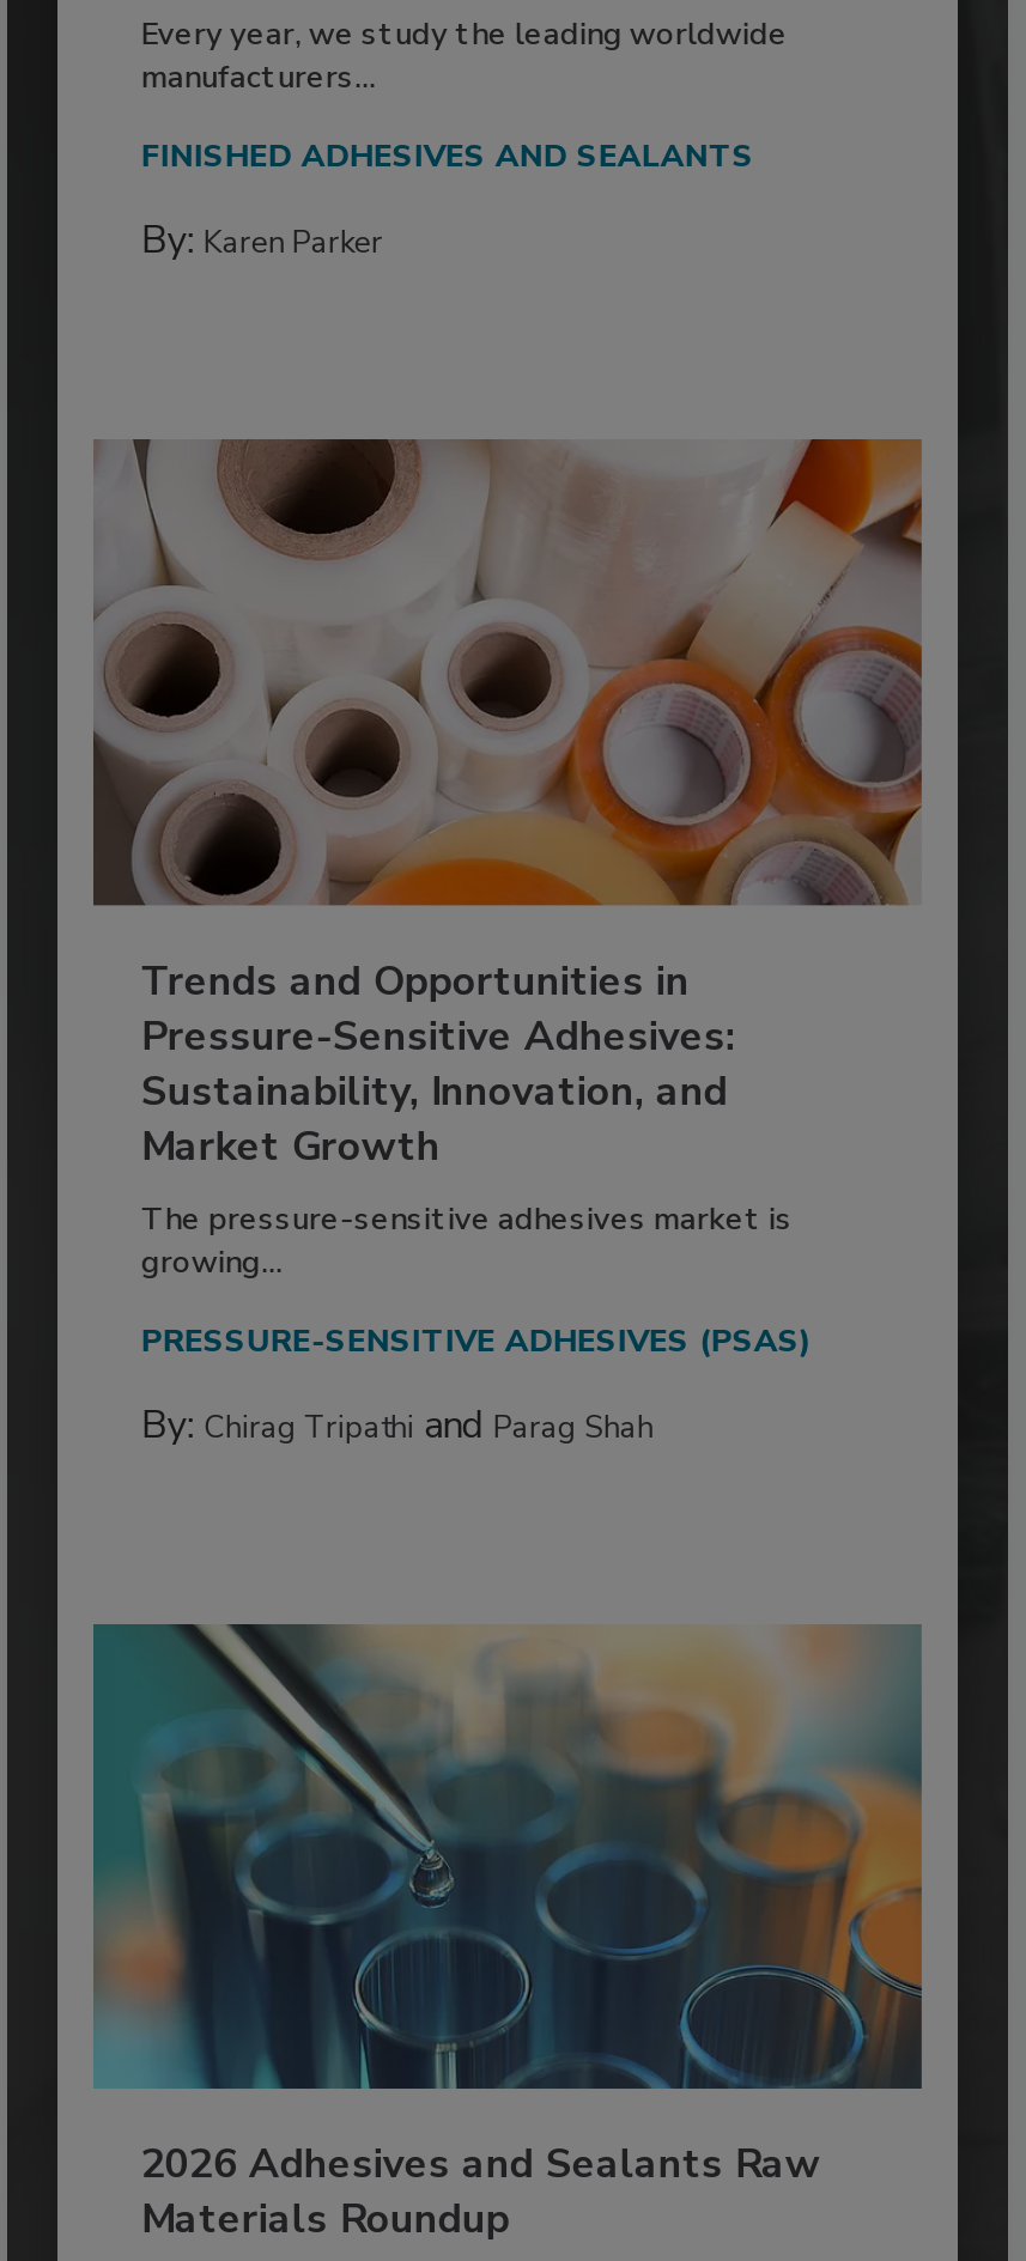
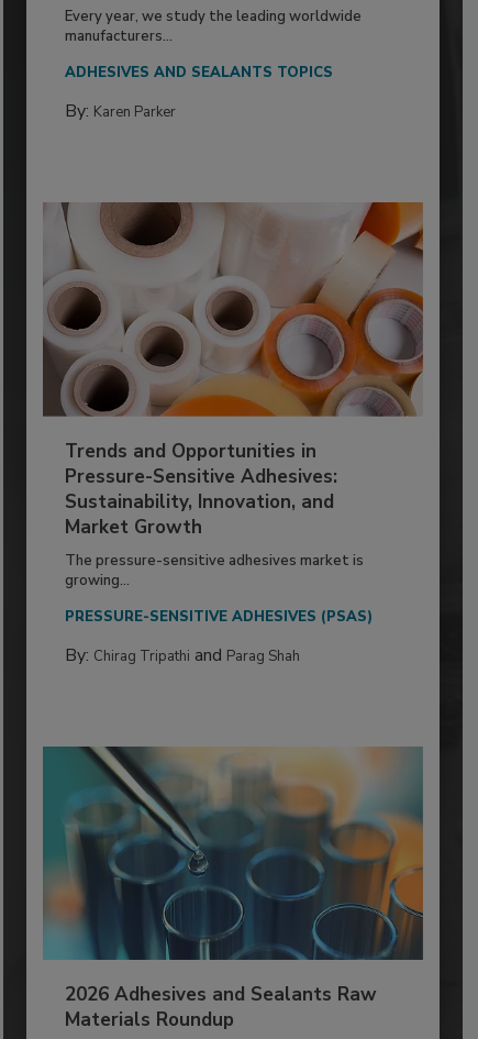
- FINISHED ADHESIVES AND SEALANTS
+ ADHESIVES AND SEALANTS TOPICS
